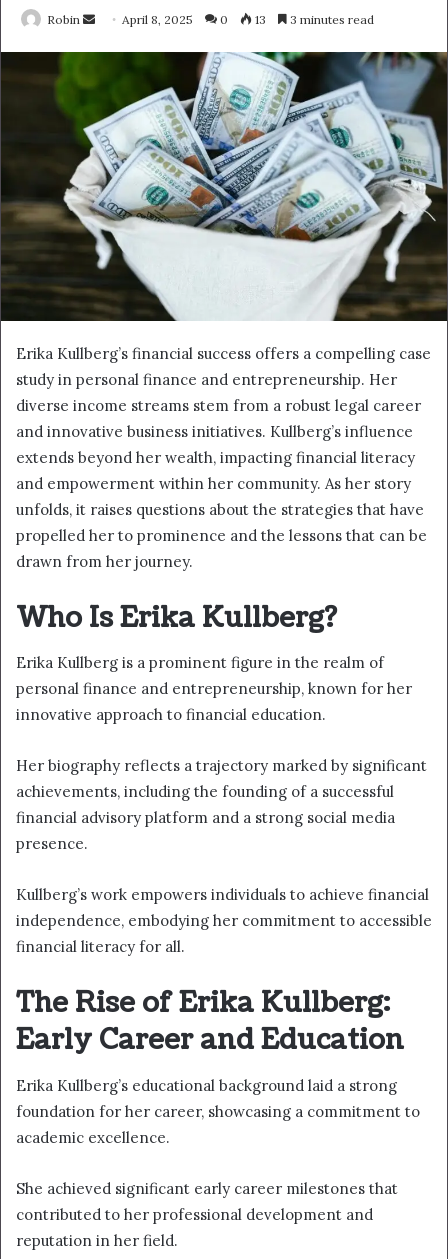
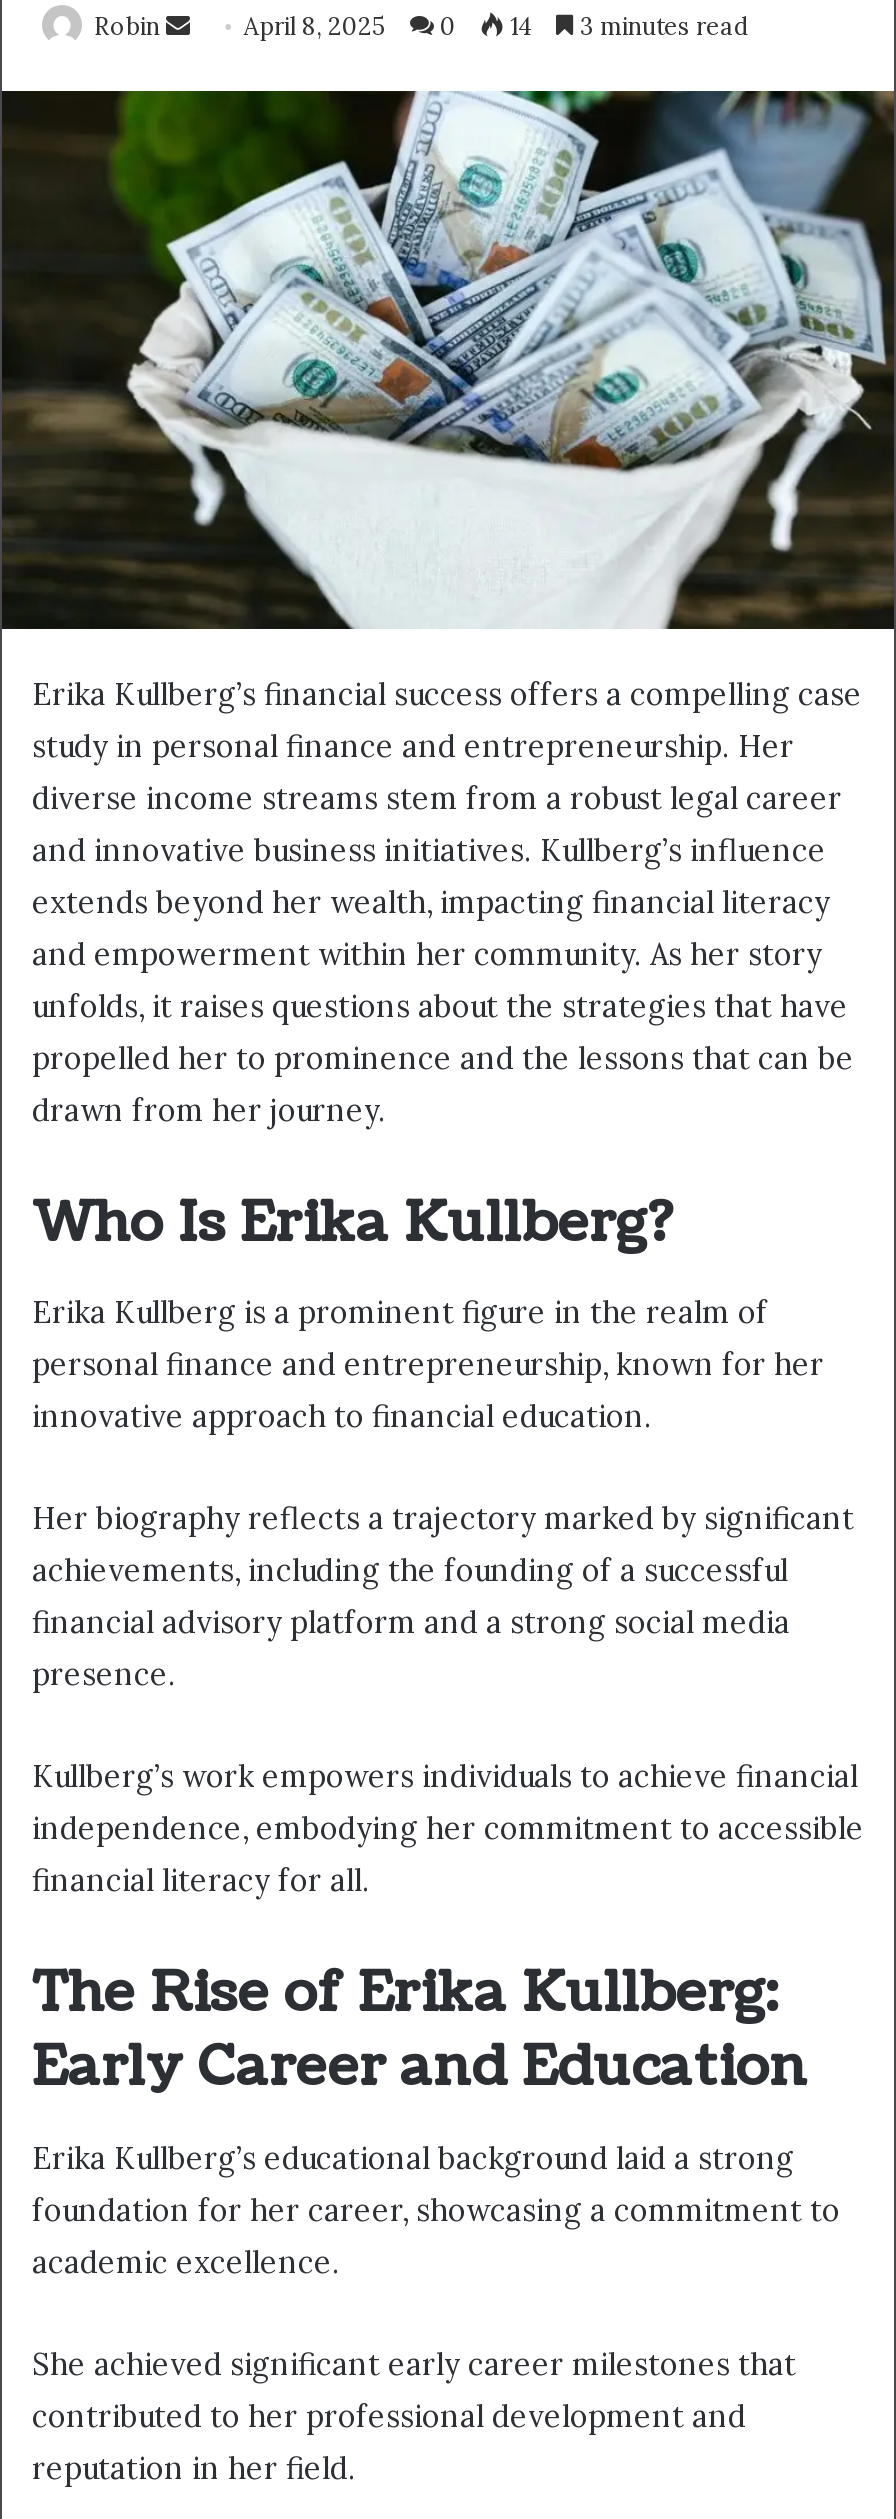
- 13
+ 14
